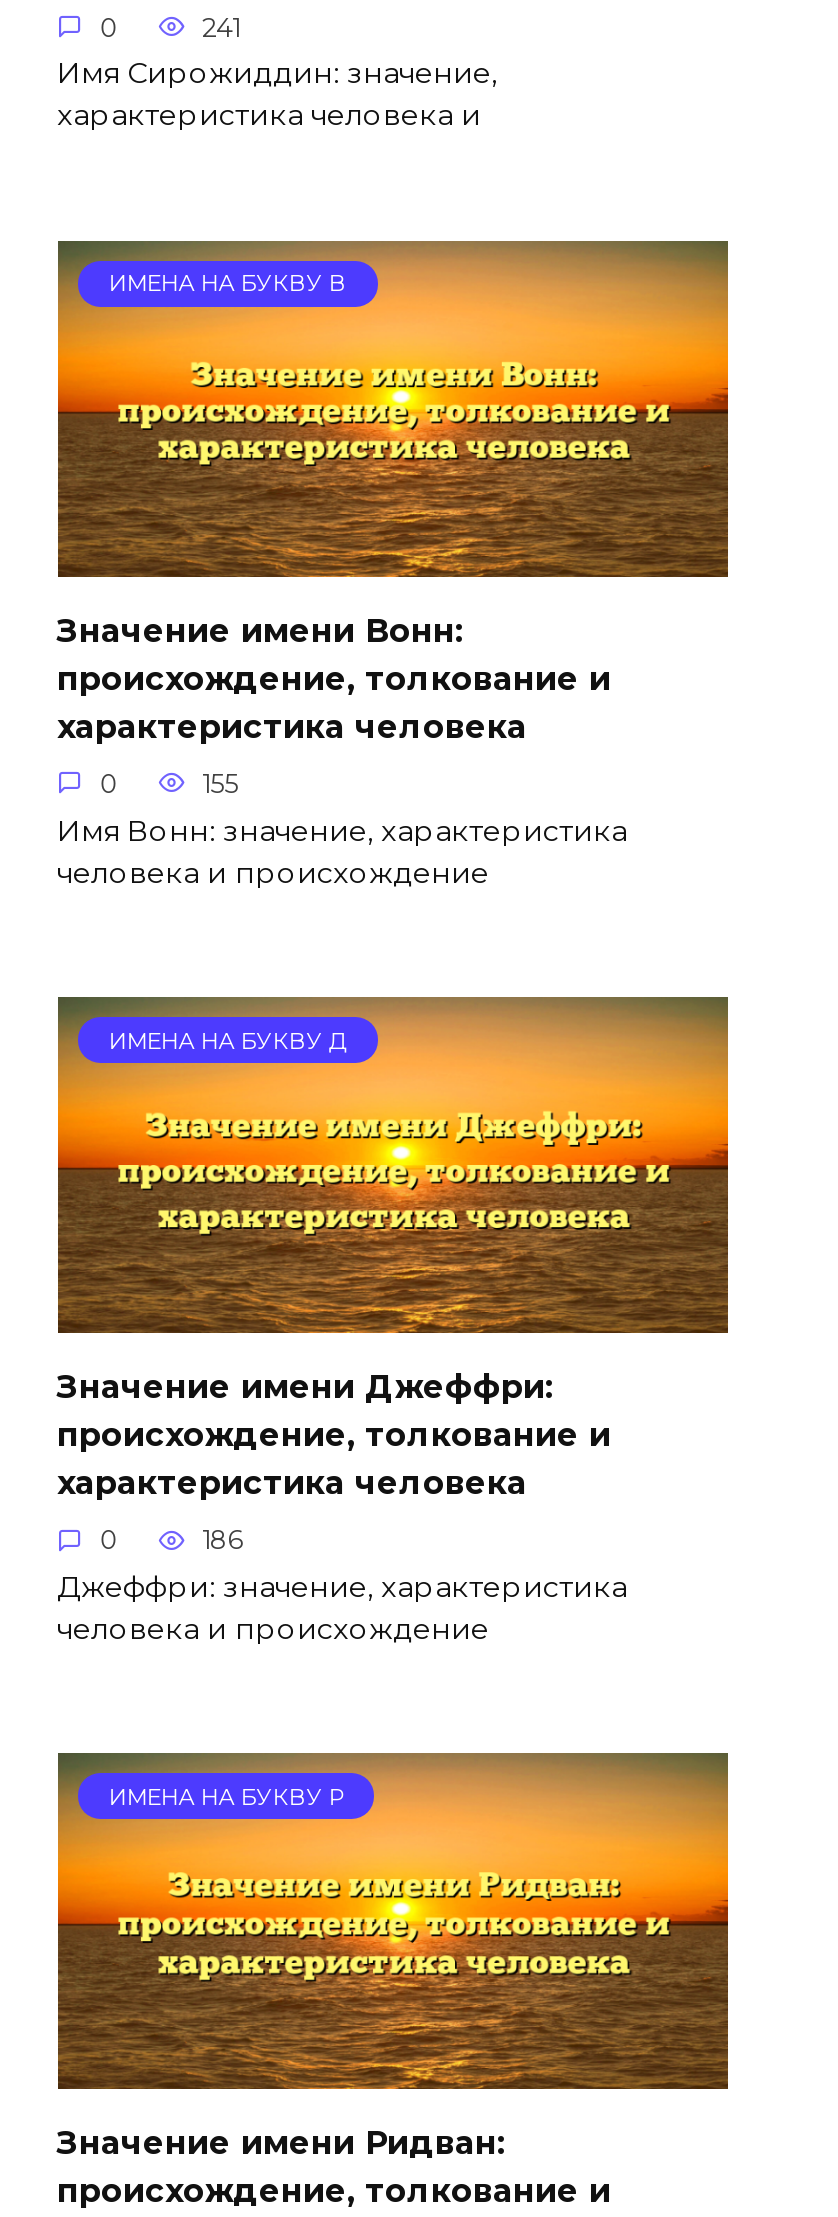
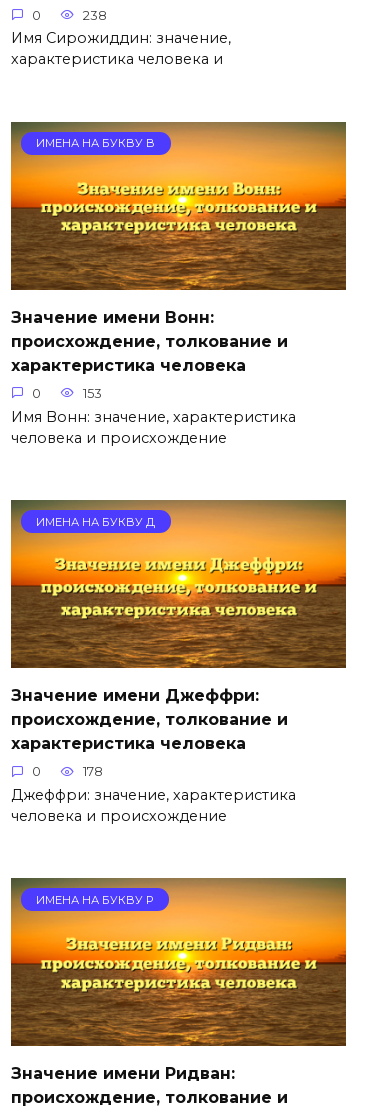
- 241
+ 238

- 155
+ 153

- 186
+ 178
